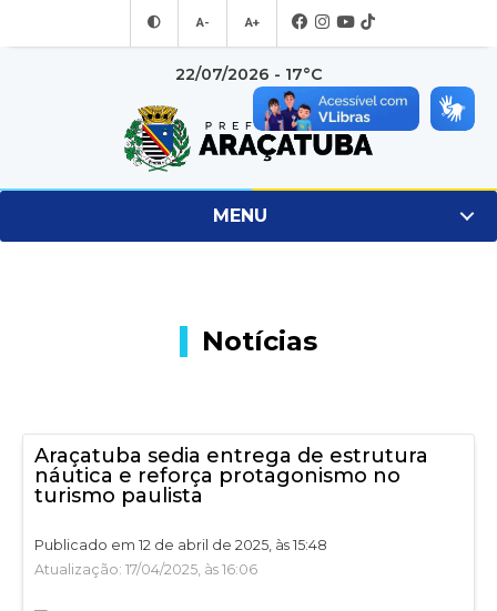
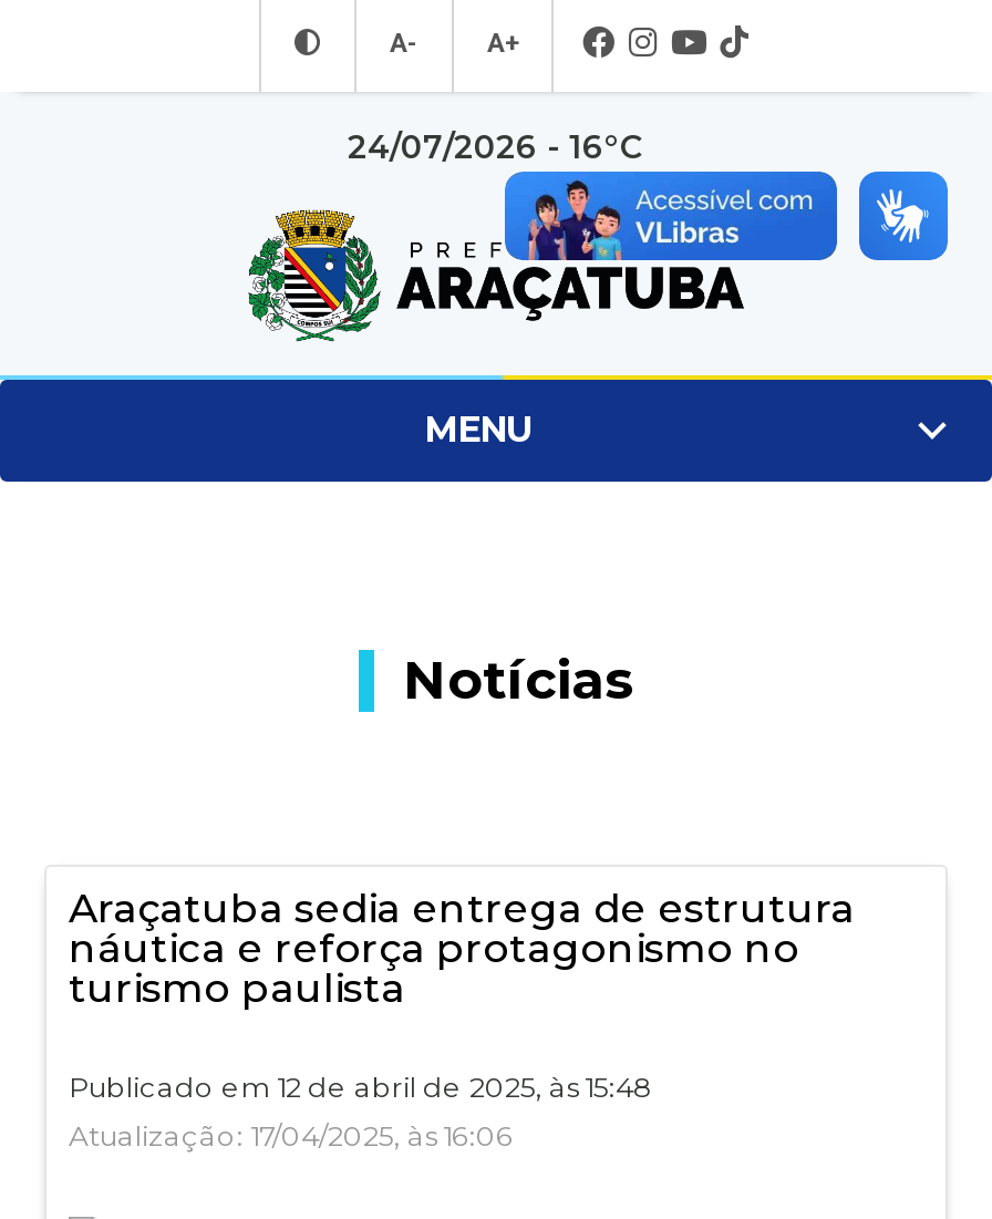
- 22/07/2026 - 17°C
+ 24/07/2026 - 16°C
